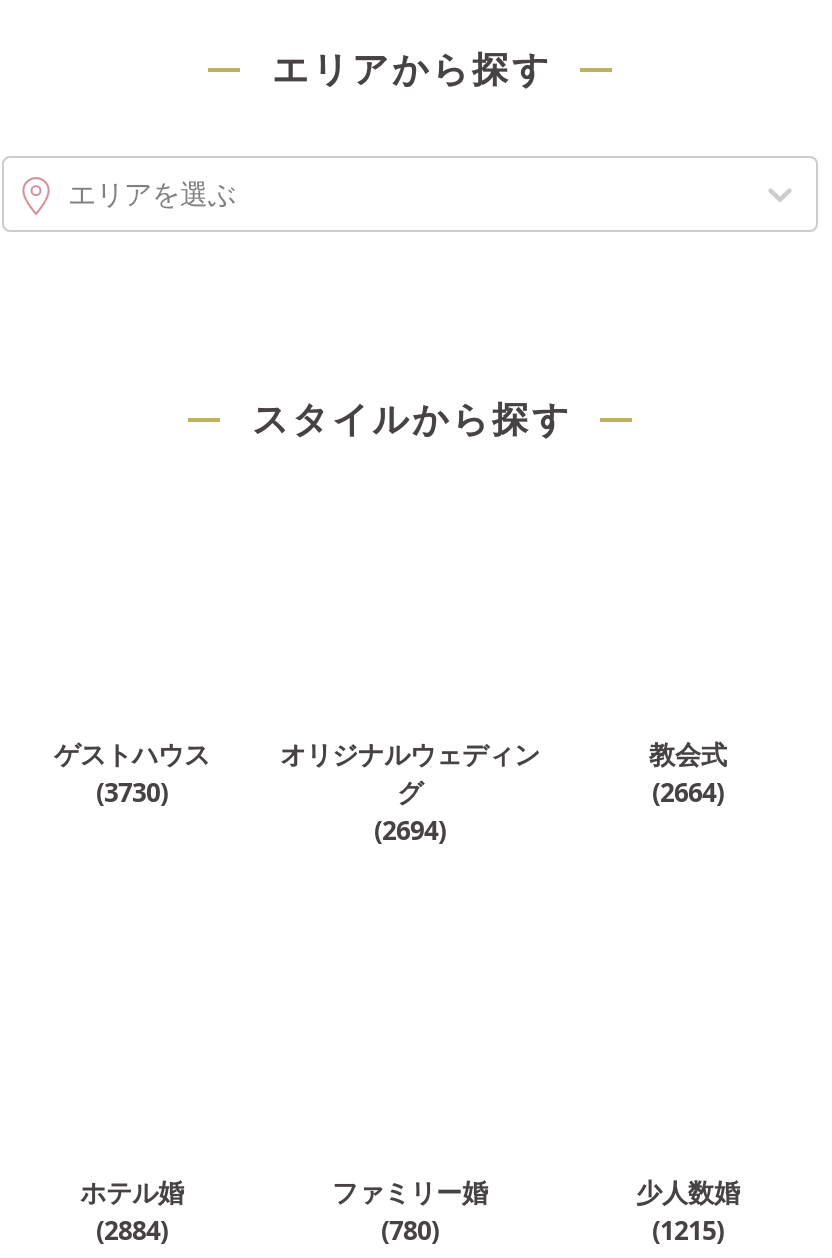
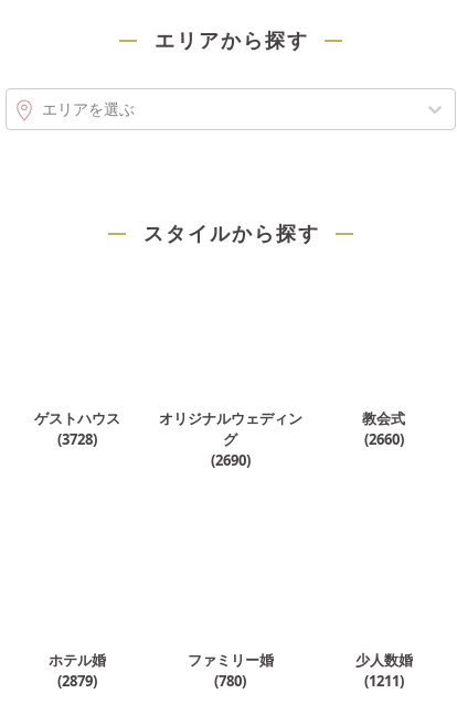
- (3730)
+ (3728)

- (2664)
+ (2660)

- (2694)
+ (2690)

- (2884)
+ (2879)

- (1215)
+ (1211)
